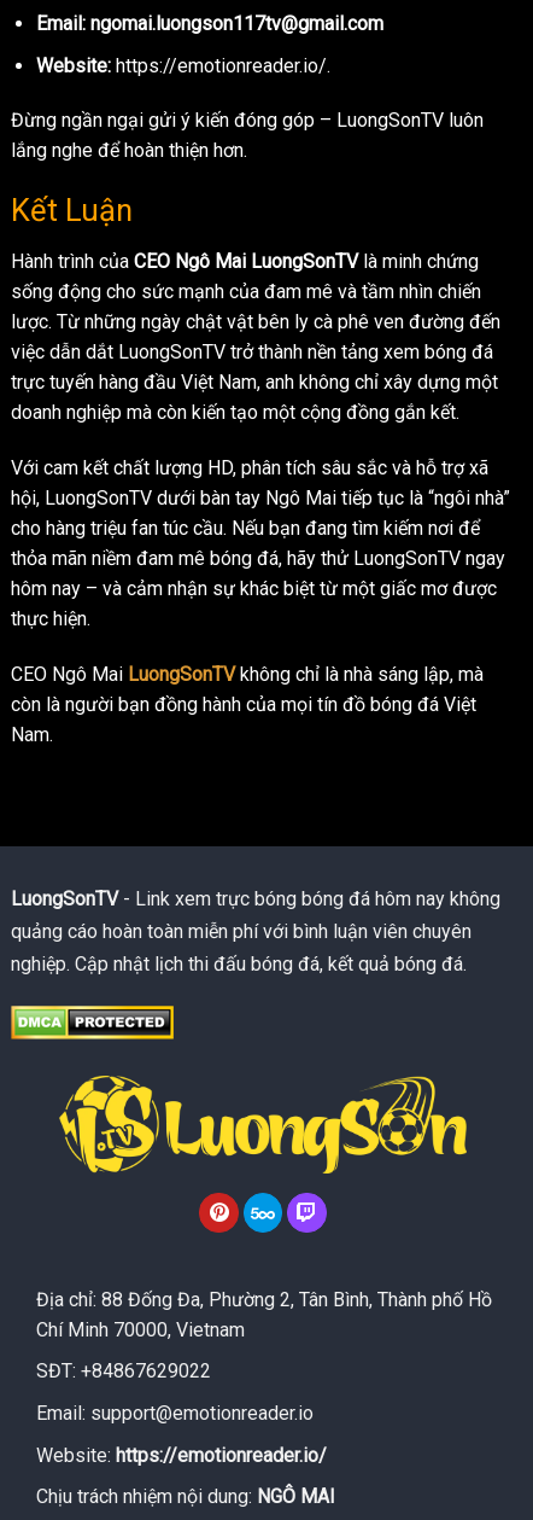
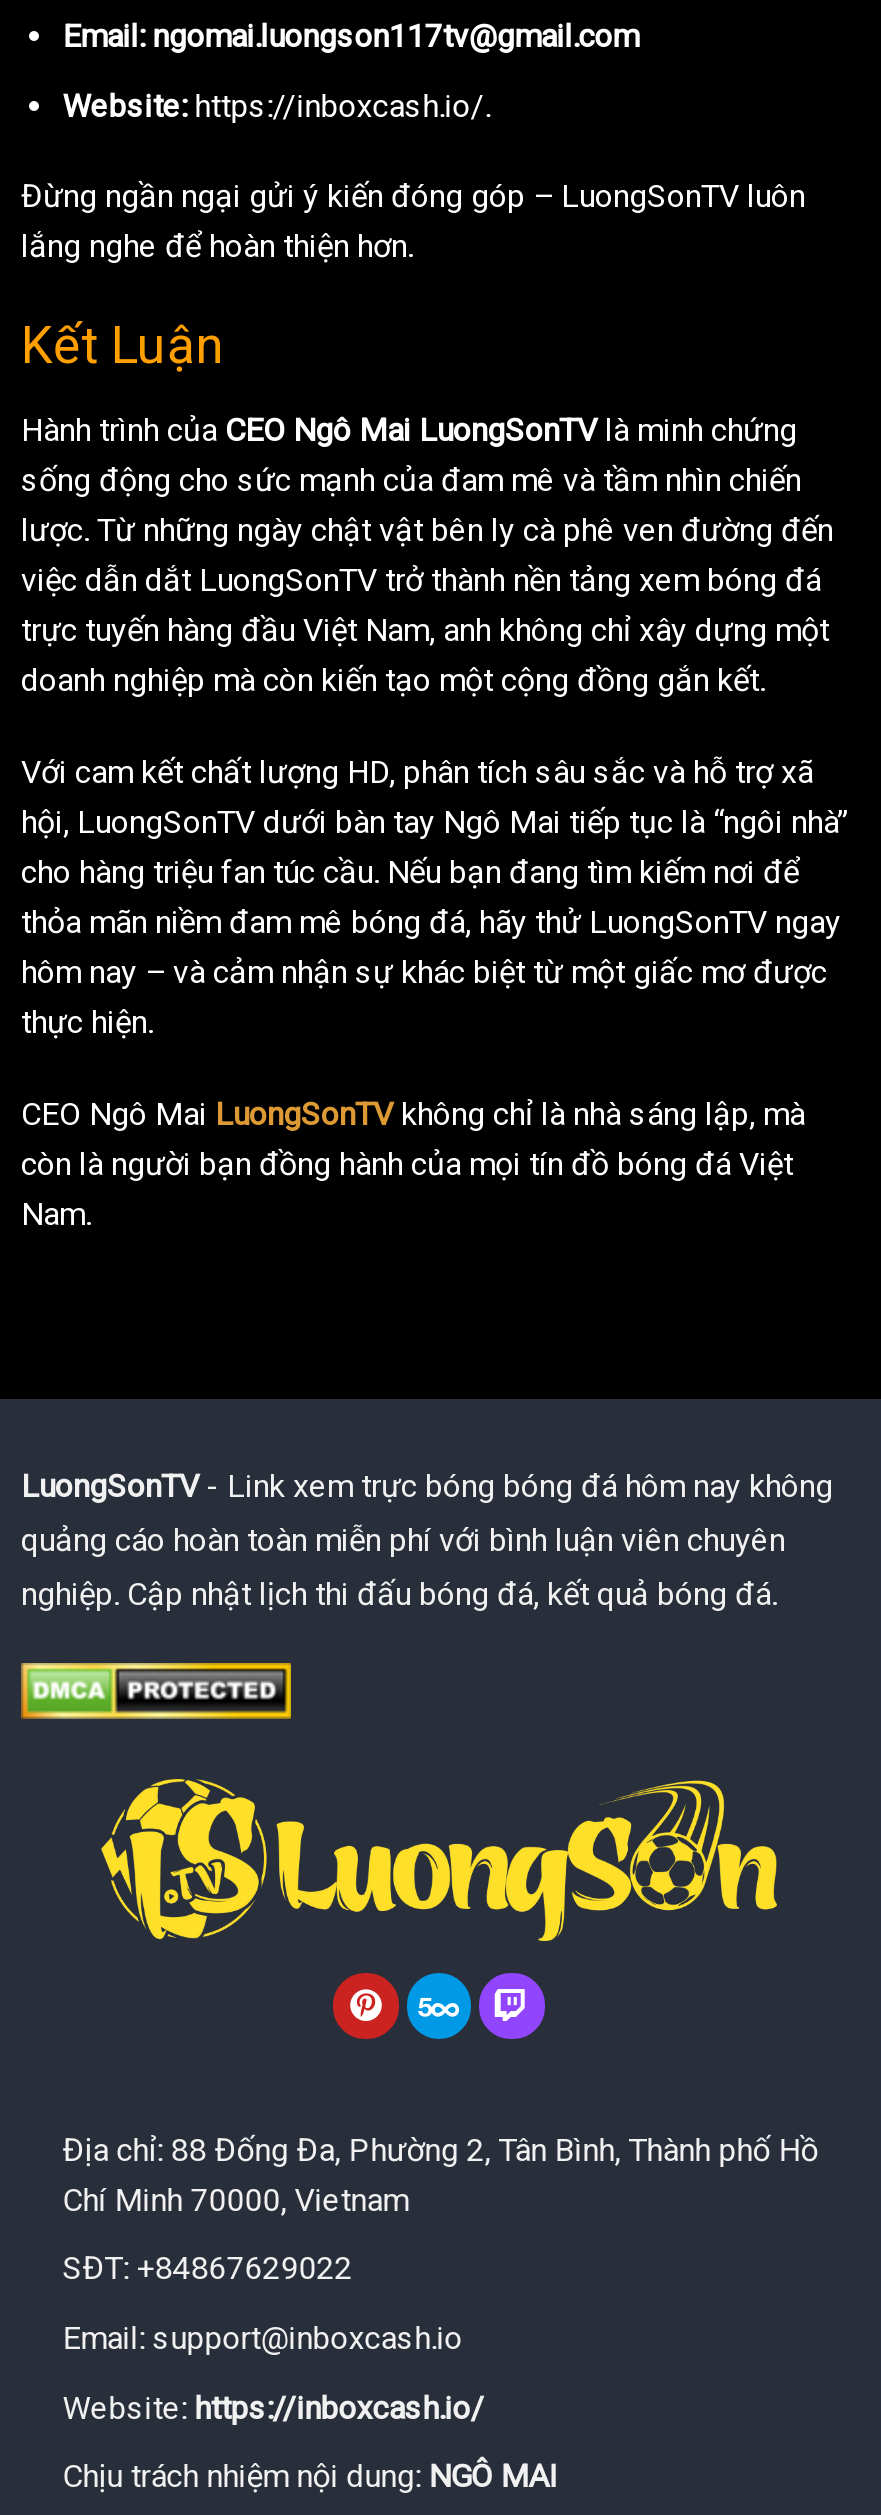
- Website: https://emotionreader.io/.
+ Website: https://inboxcash.io/.

- Email: support@emotionreader.io
+ Email: support@inboxcash.io

- Website: https://emotionreader.io/
+ Website: https://inboxcash.io/
